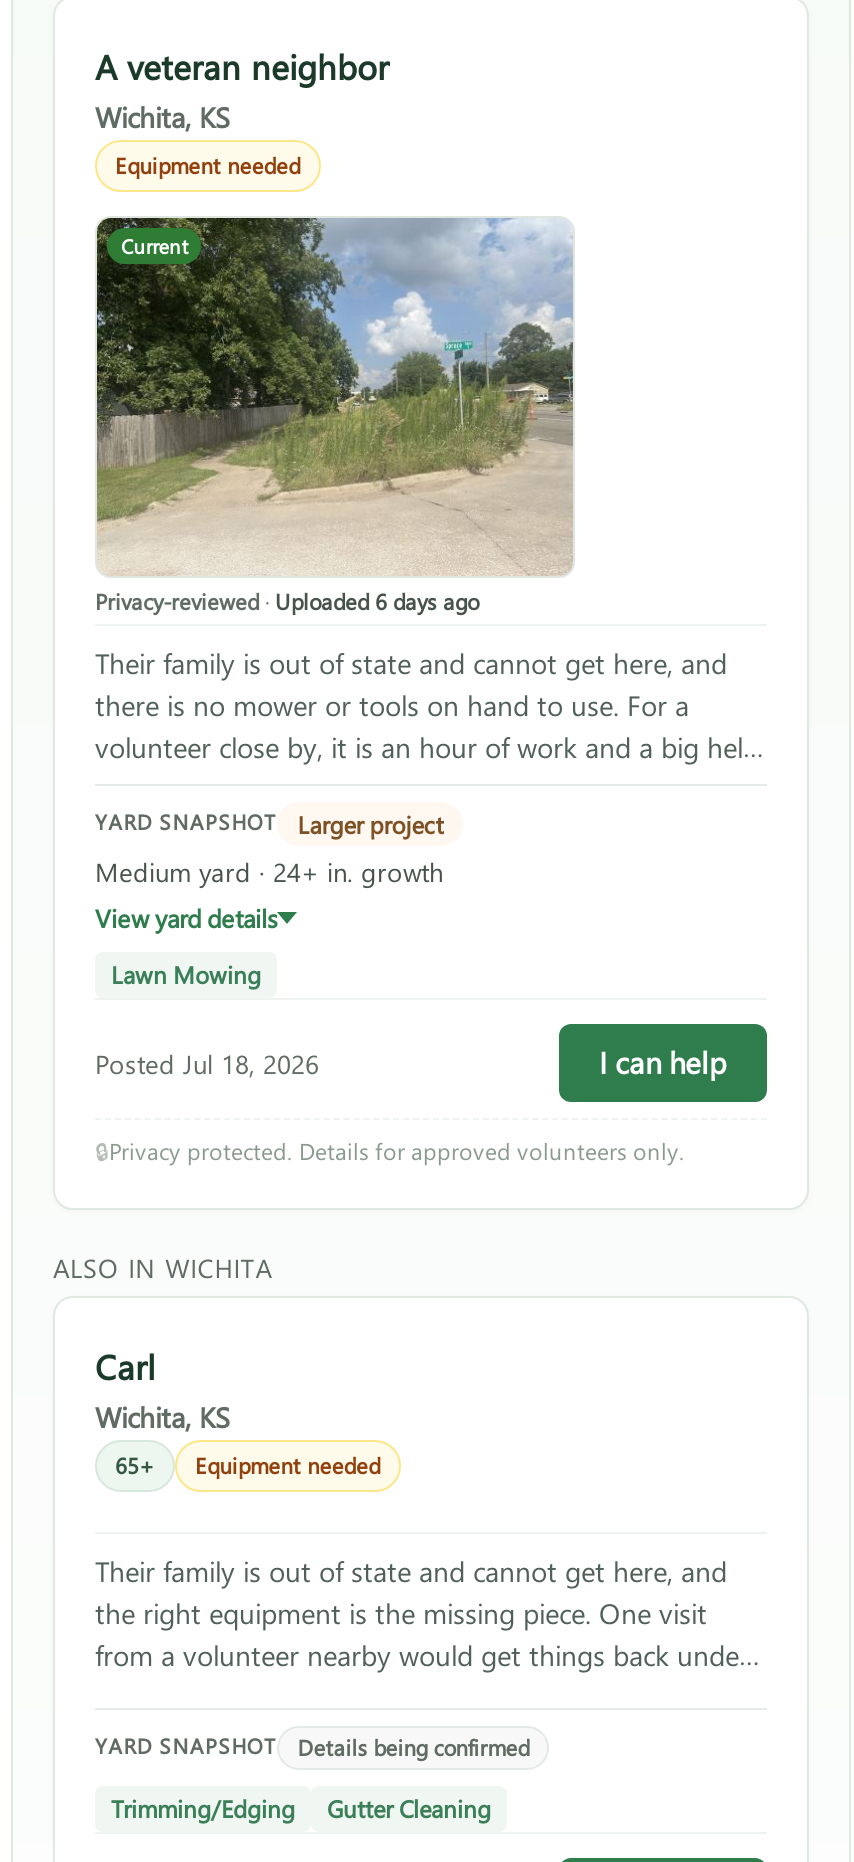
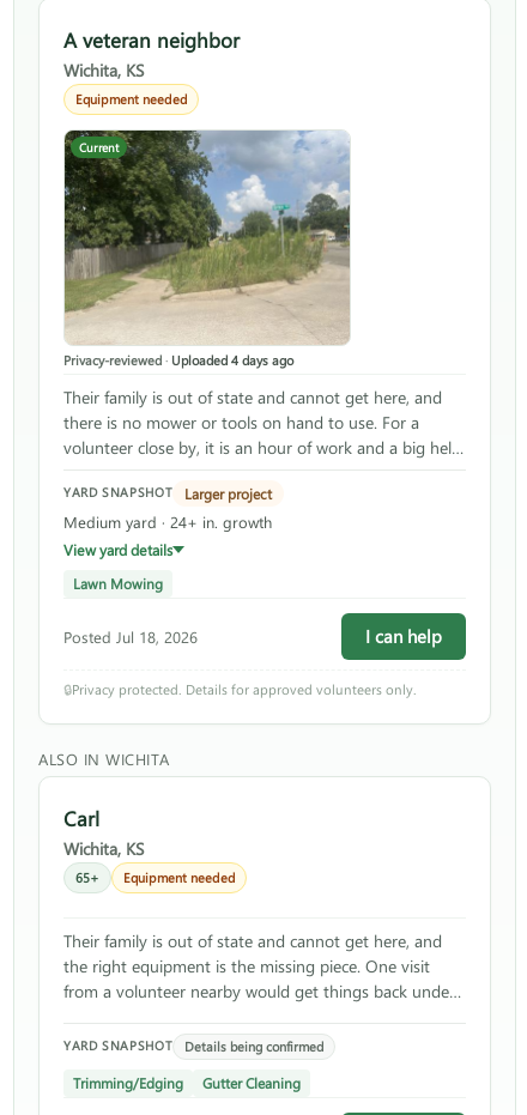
- Privacy-reviewed · Uploaded 6 days ago
+ Privacy-reviewed · Uploaded 4 days ago
